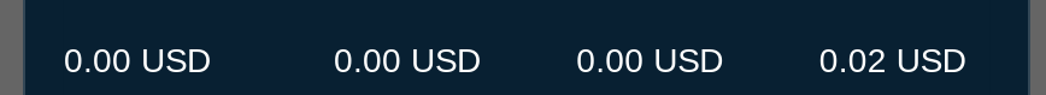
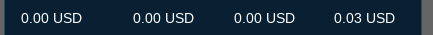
- 0.02 USD
+ 0.03 USD
